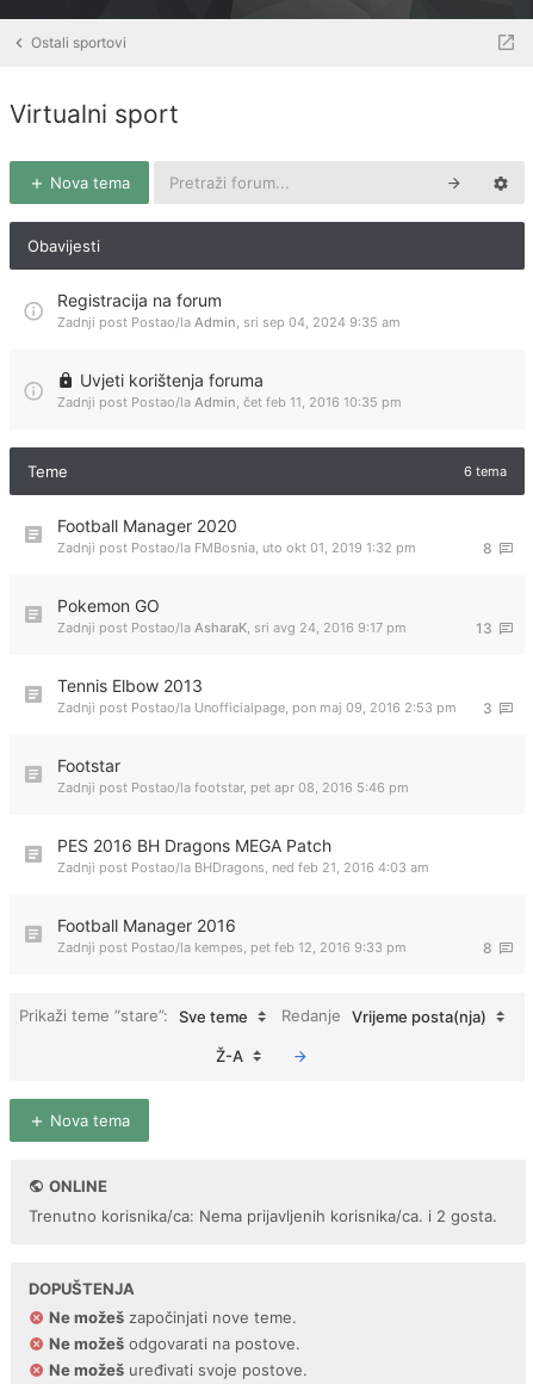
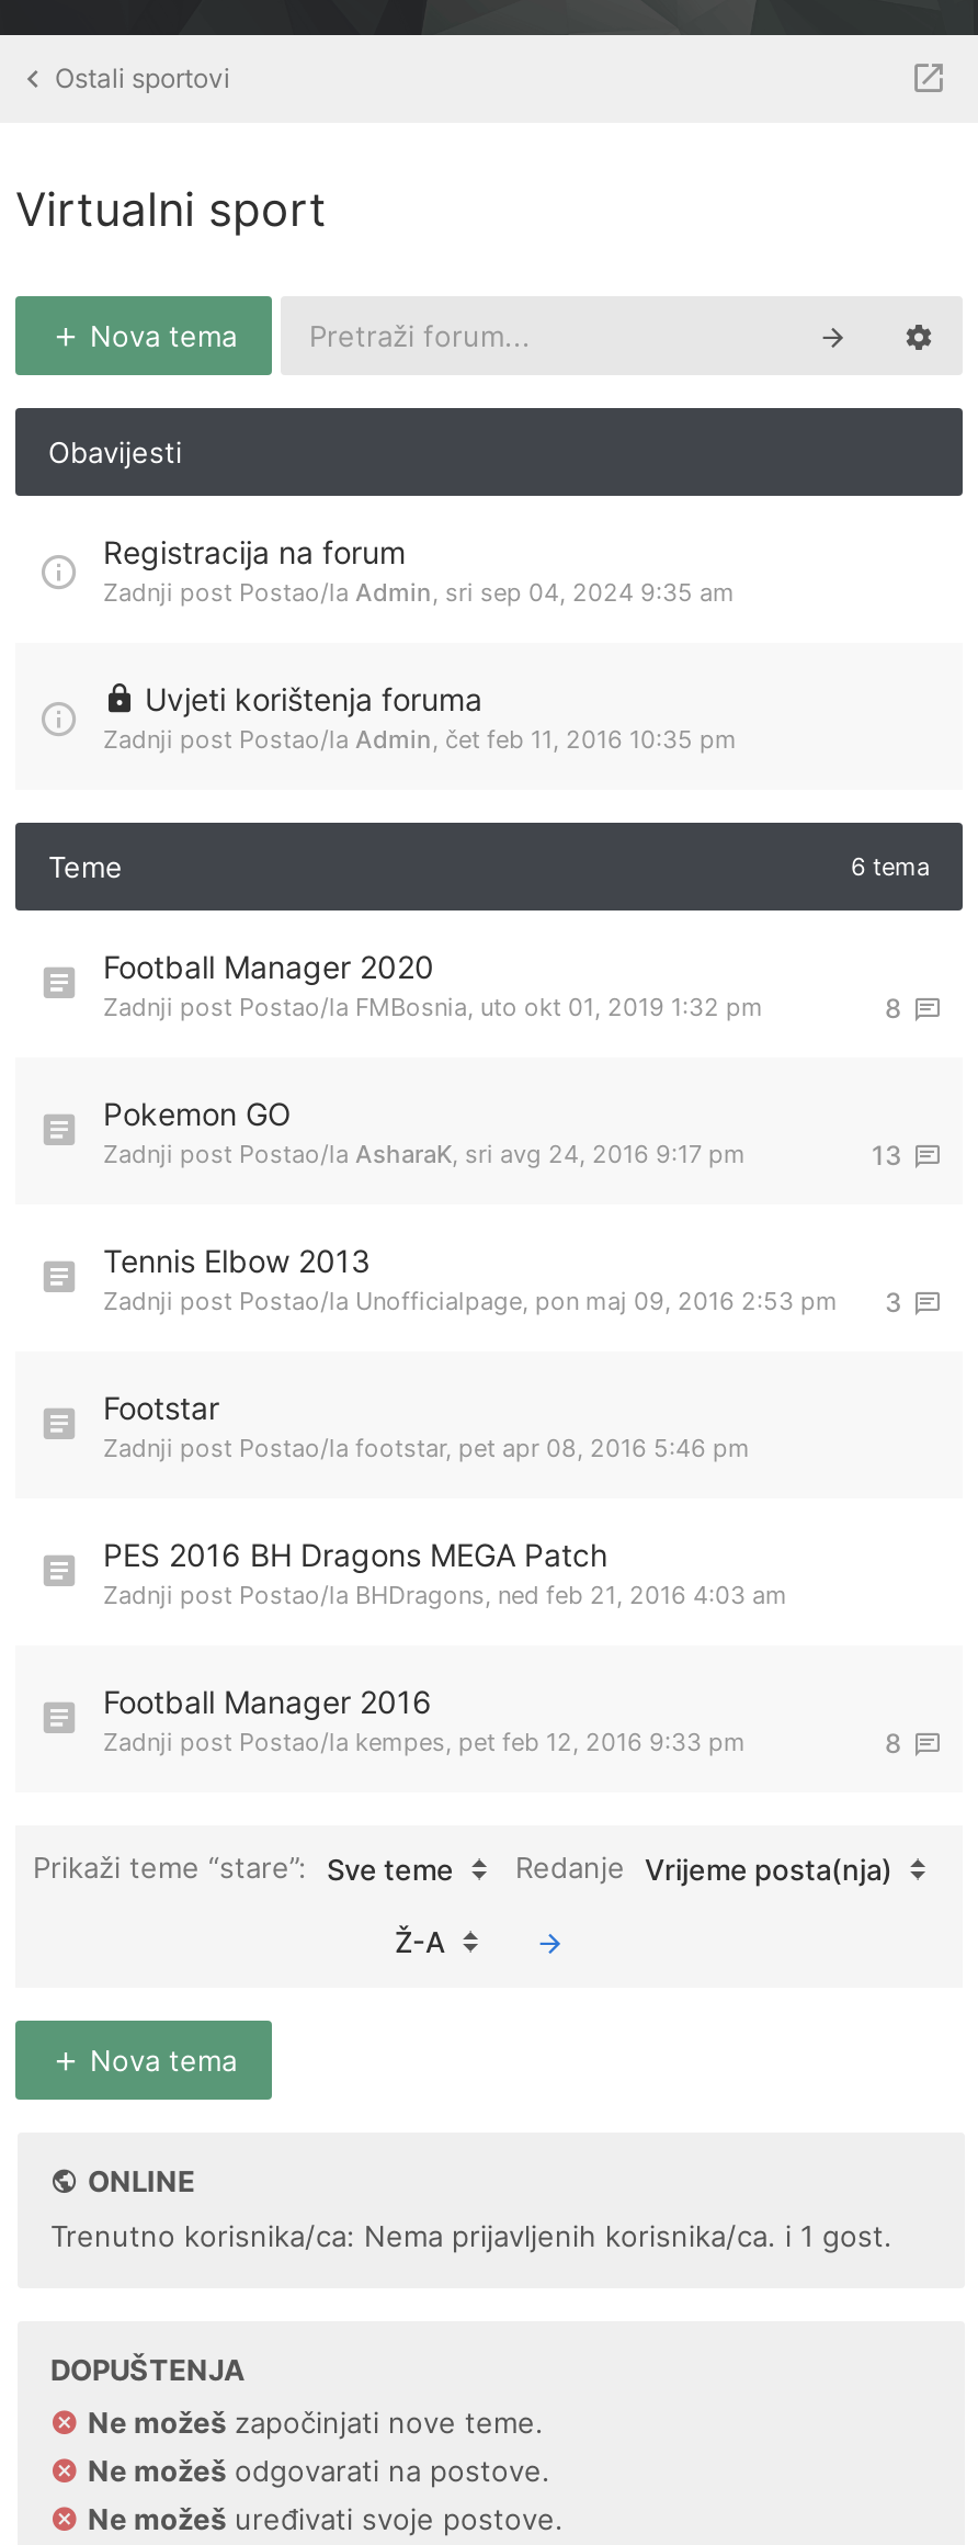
- Trenutno korisnika/ca: Nema prijavljenih korisnika/ca. i 2 gosta.
+ Trenutno korisnika/ca: Nema prijavljenih korisnika/ca. i 1 gost.
